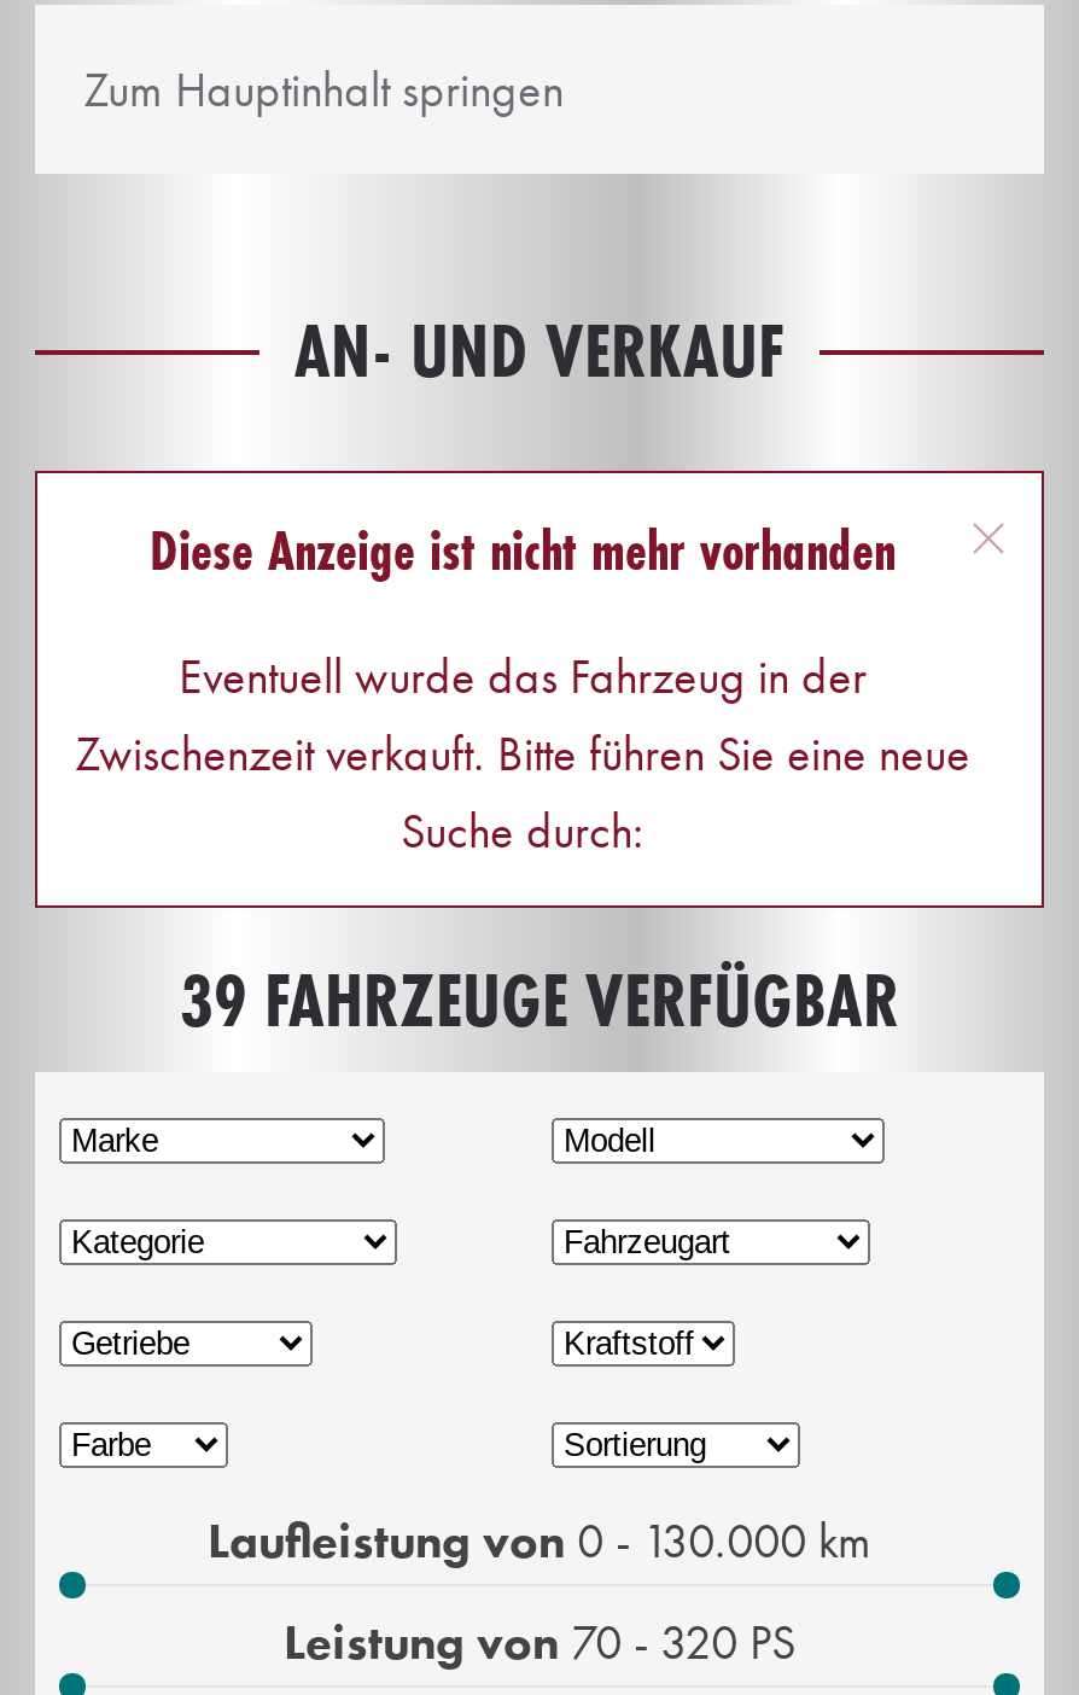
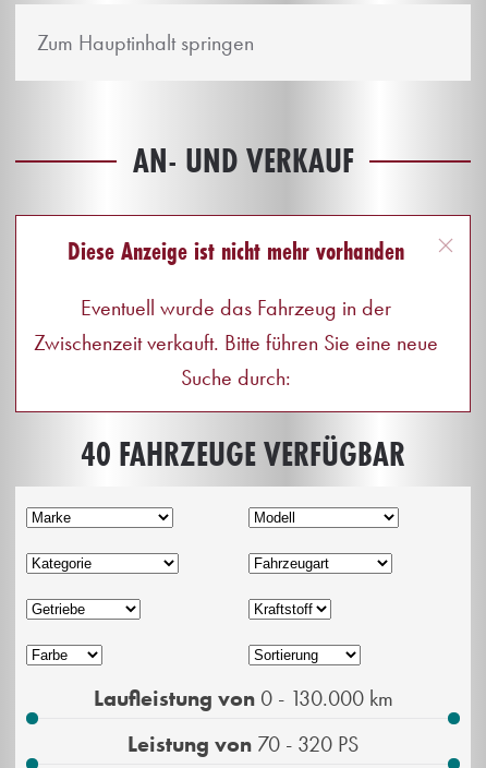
- 39 FAHRZEUGE VERFÜGBAR
+ 40 FAHRZEUGE VERFÜGBAR
